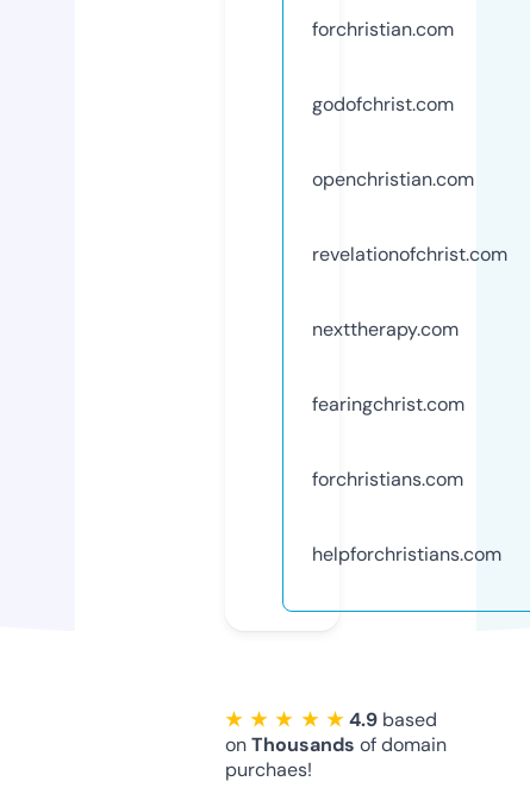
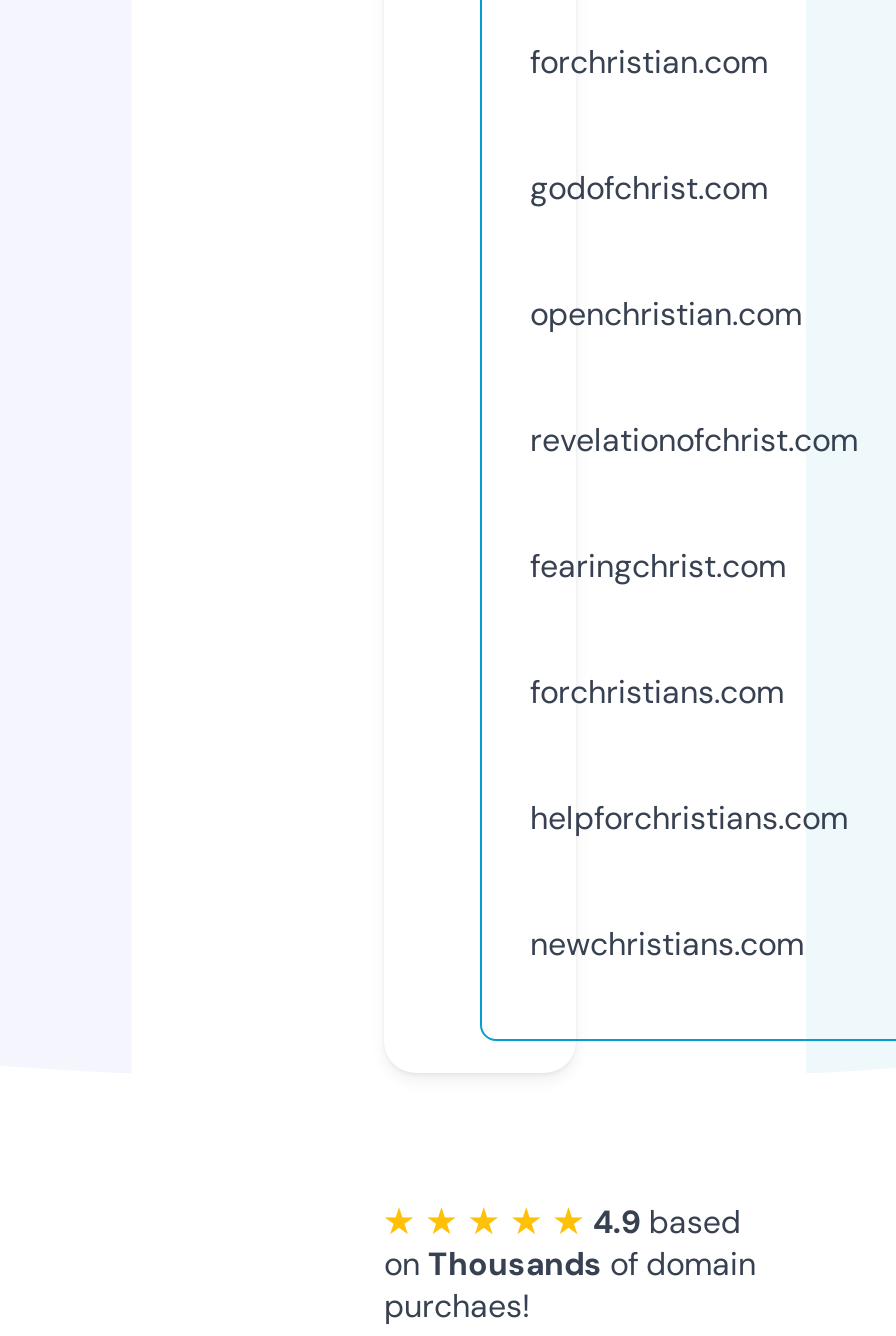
- nexttherapy.com

moved up: fearingchrist.com | forchristians.com | helpforchristians.com

+ newchristians.com
